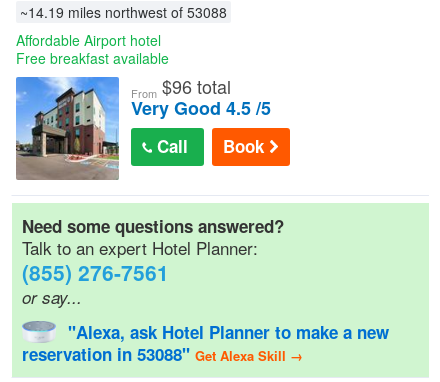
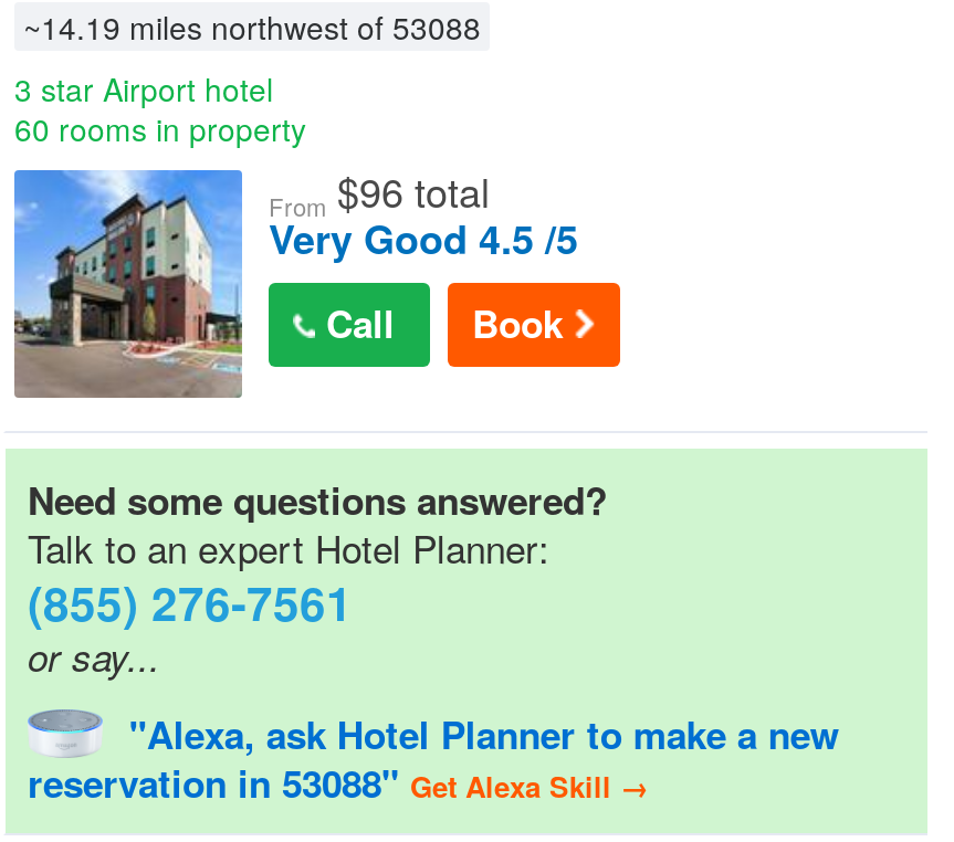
- Affordable Airport hotel
- Free breakfast available
+ 3 star Airport hotel
+ 60 rooms in property
